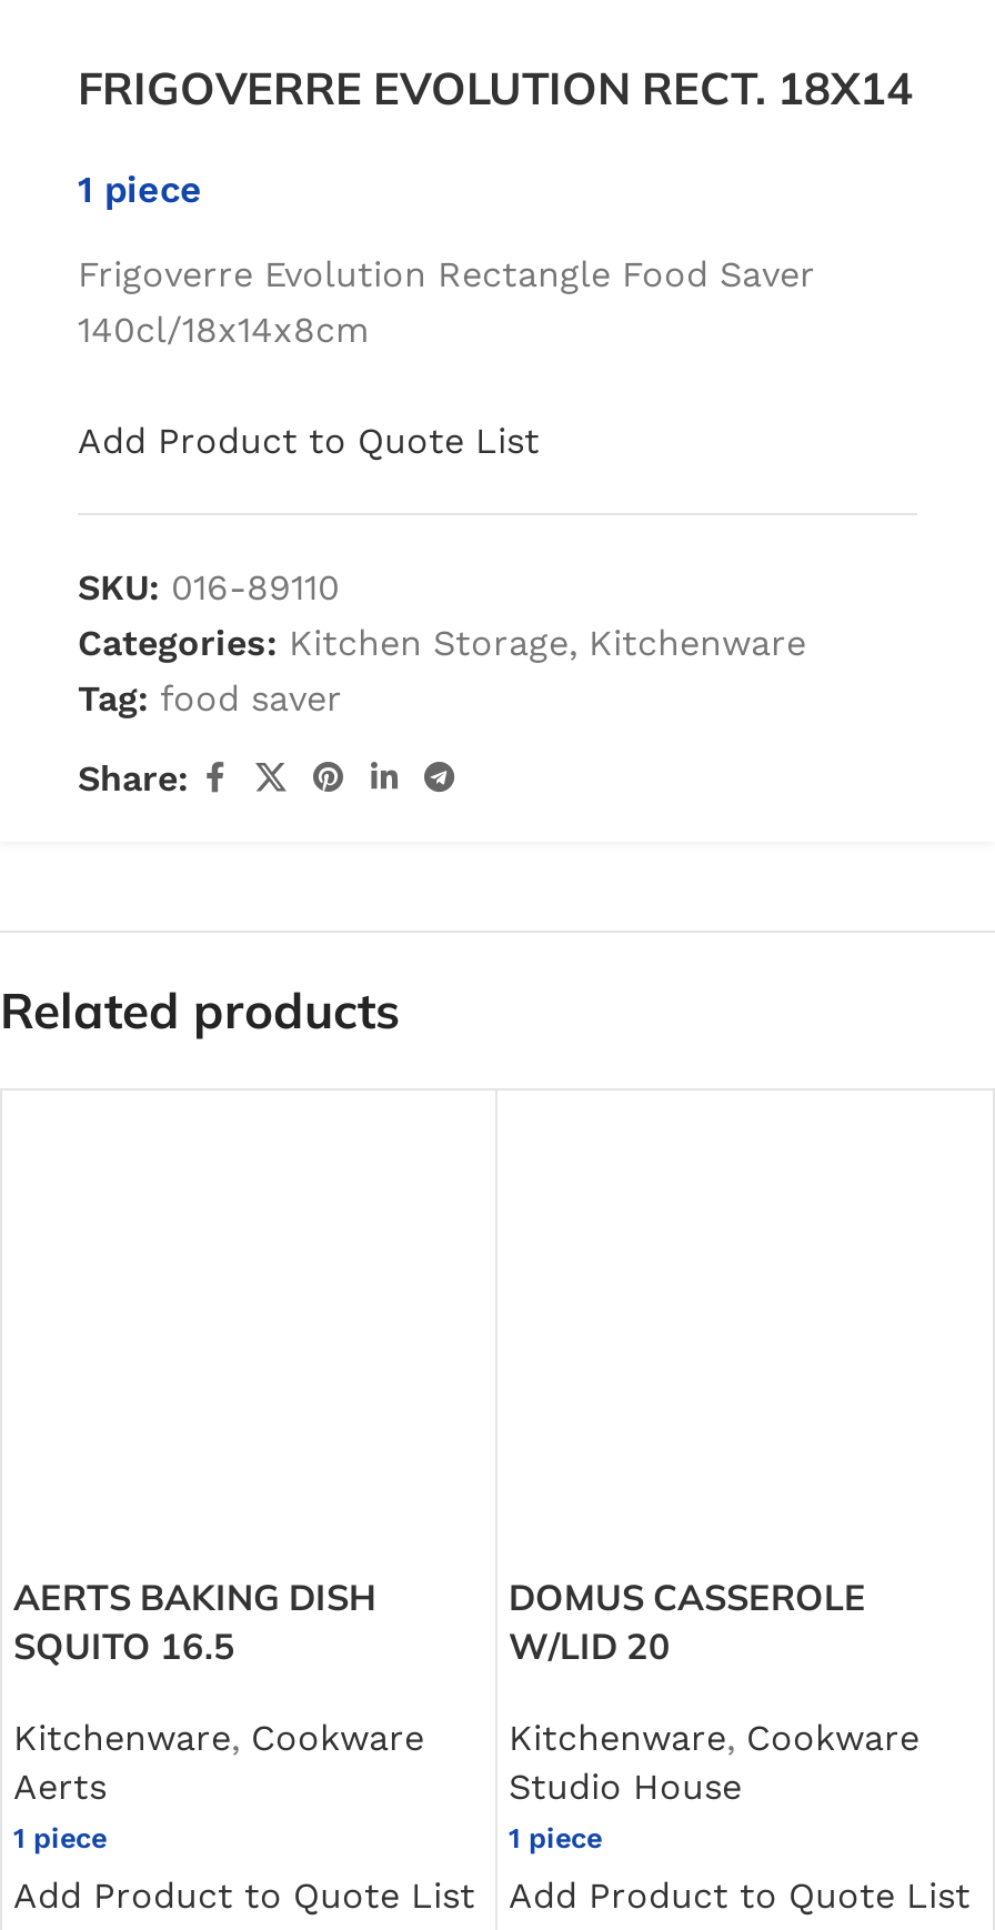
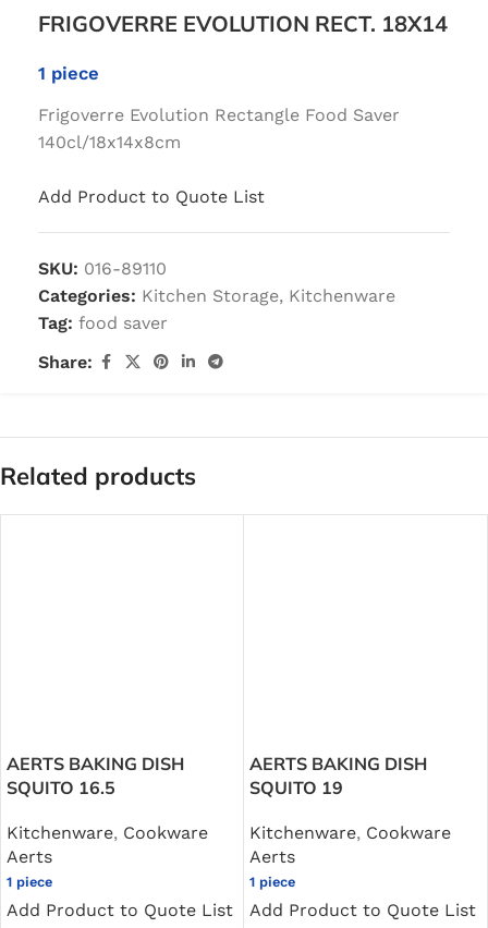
- DOMUS CASSEROLE
- W/LID 20
+ AERTS BAKING DISH
+ SQUITO 19

- Studio House
+ Aerts
